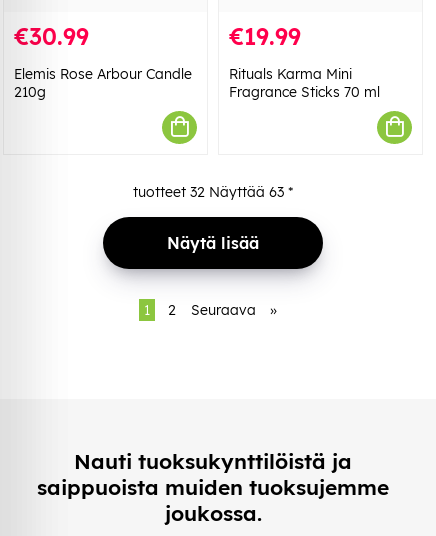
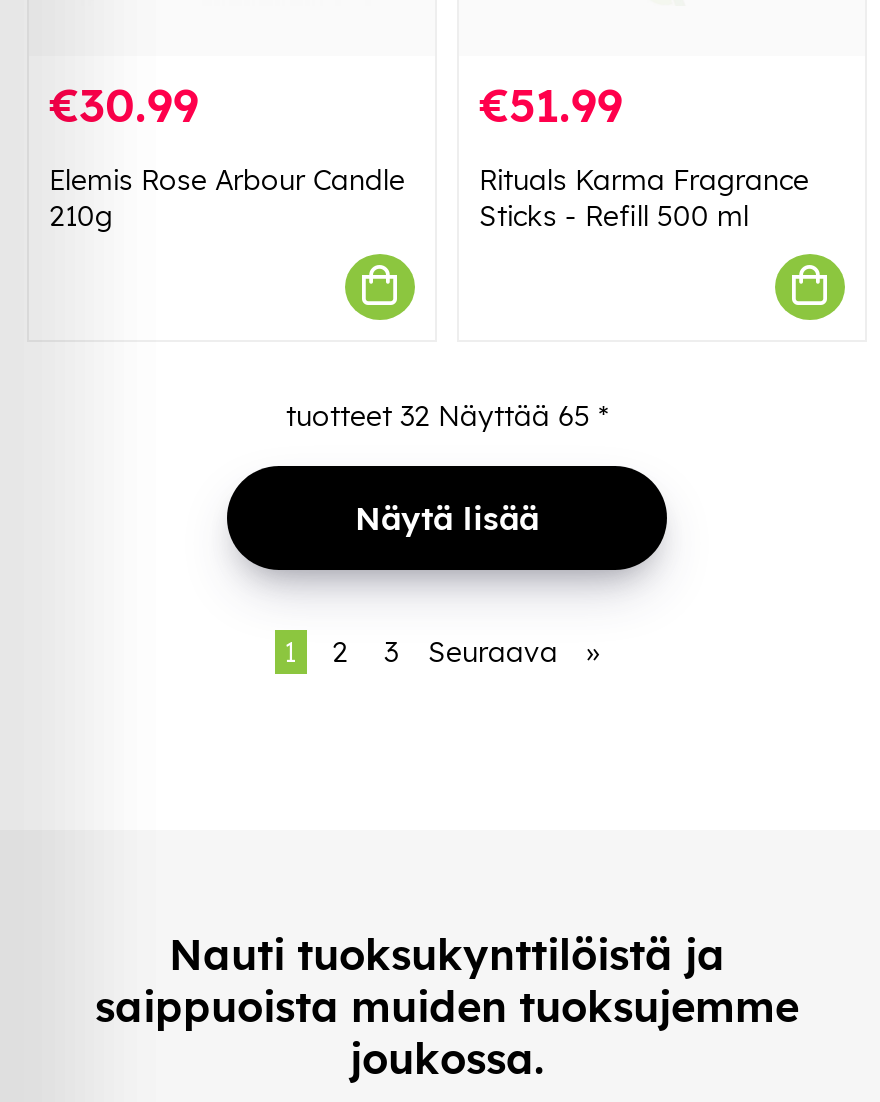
- €19.99
+ €51.99

- Rituals Karma Mini
- Fragrance Sticks 70 ml
+ Rituals Karma Fragrance
+ Sticks - Refill 500 ml

- tuotteet 32 Näyttää 63 *
+ tuotteet 32 Näyttää 65 *

+ 3
